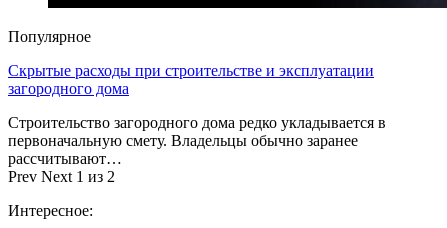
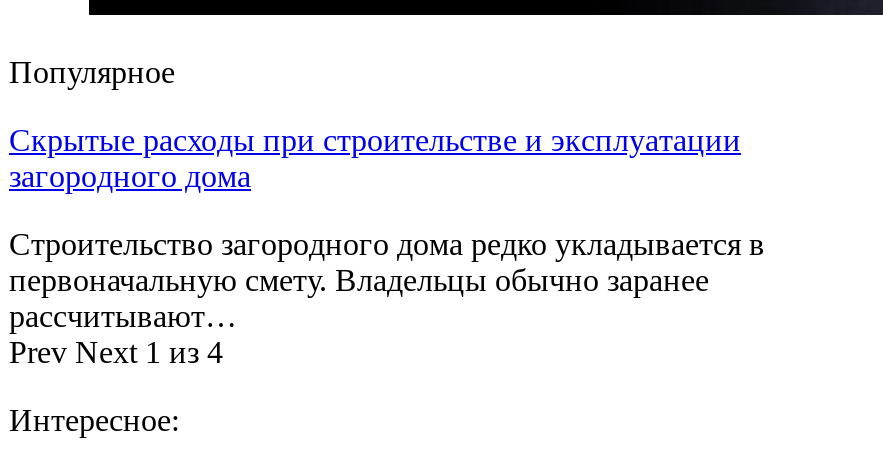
- Prev Next 1 из 2
+ Prev Next 1 из 4
